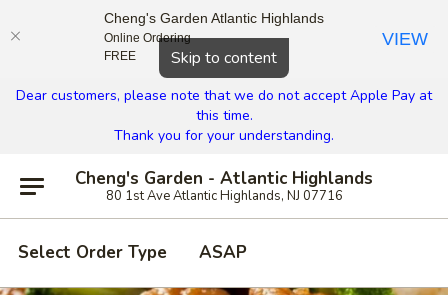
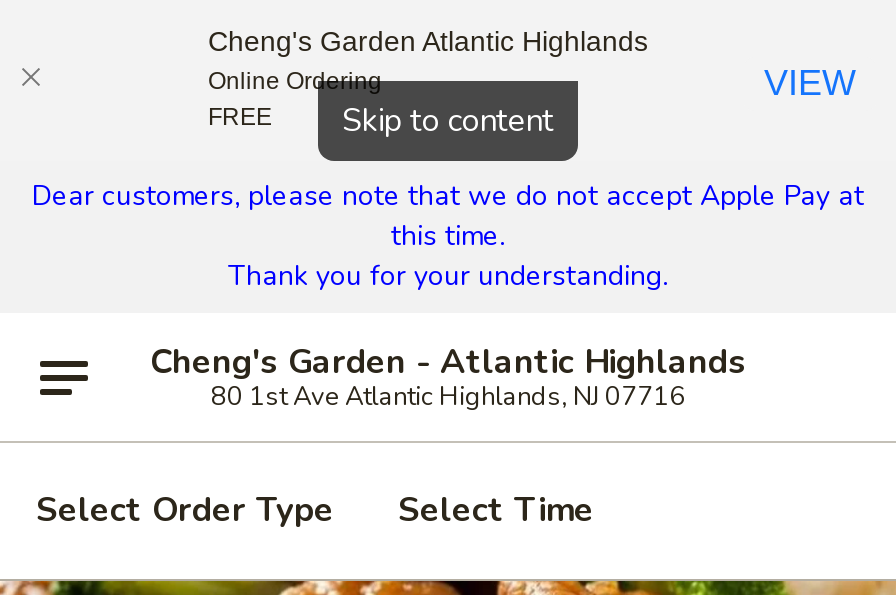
- ASAP
+ Select Time
